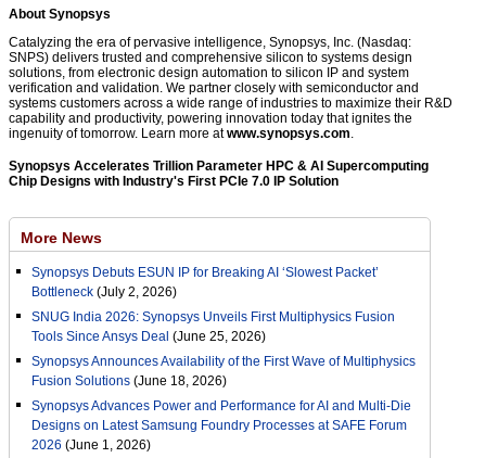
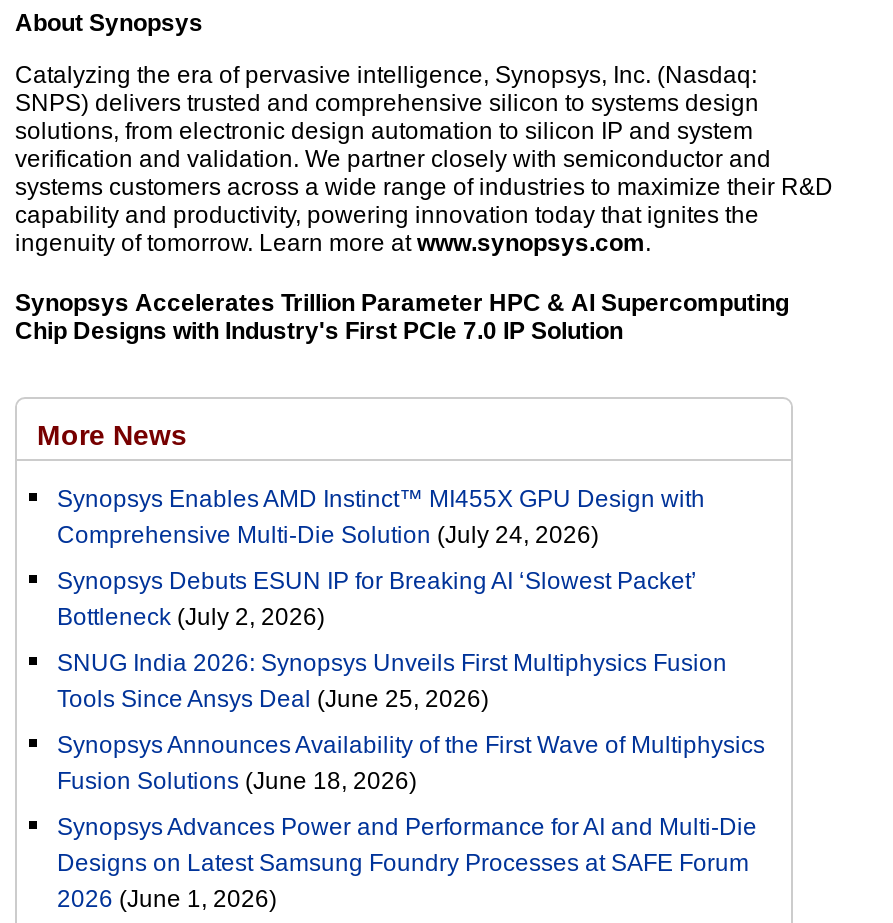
+ Synopsys Enables AMD Instinct™ MI455X GPU Design with
+ Comprehensive Multi-Die Solution (July 24, 2026)
